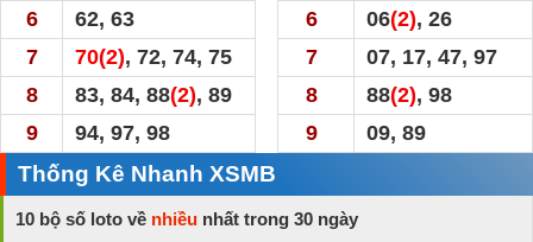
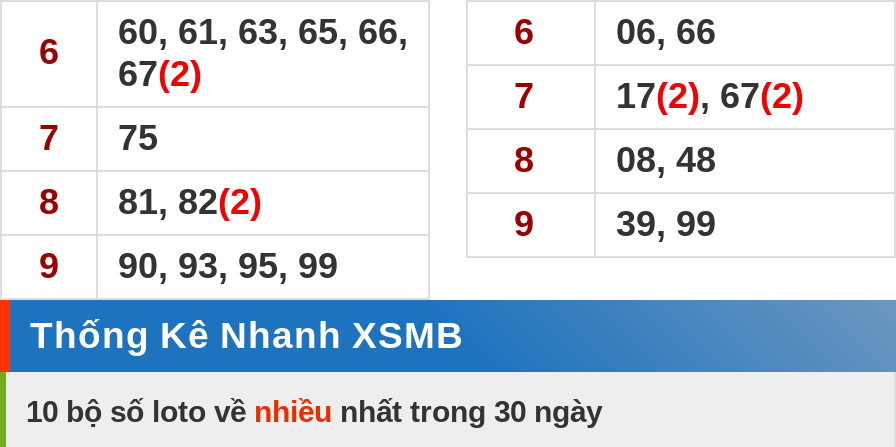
- 62, 63
+ 60, 61, 63, 65, 66,
+ 67(2)

- 06(2), 26
+ 06, 66

- 7 70(2), 72, 74, 75
+ 7 75

- 07, 17, 47, 97
+ 17(2), 67(2)

- 8 83, 84, 88(2), 89
+ 8 81, 82(2)

- 88(2), 98
+ 08, 48

- 9 94, 97, 98
+ 9 90, 93, 95, 99

- 09, 89
+ 39, 99
